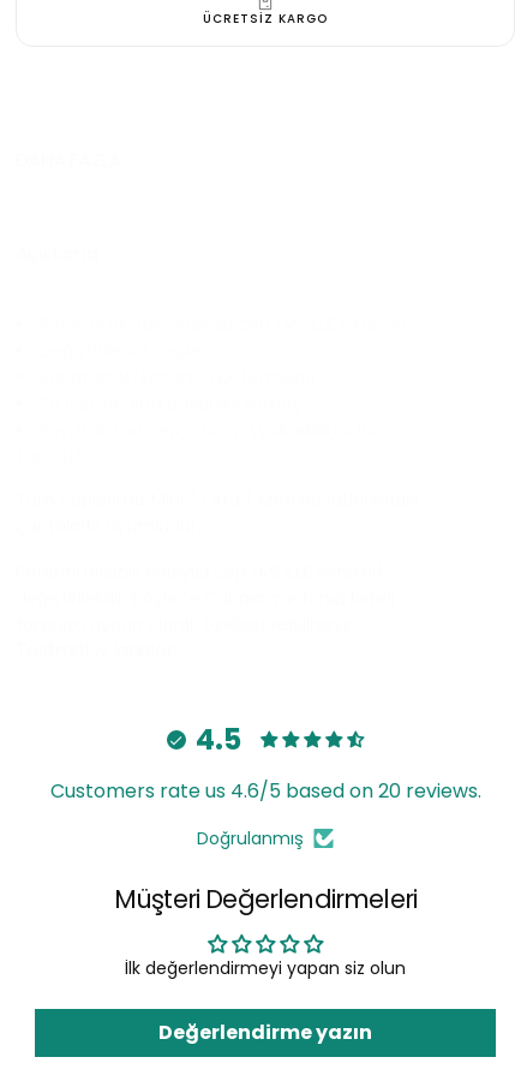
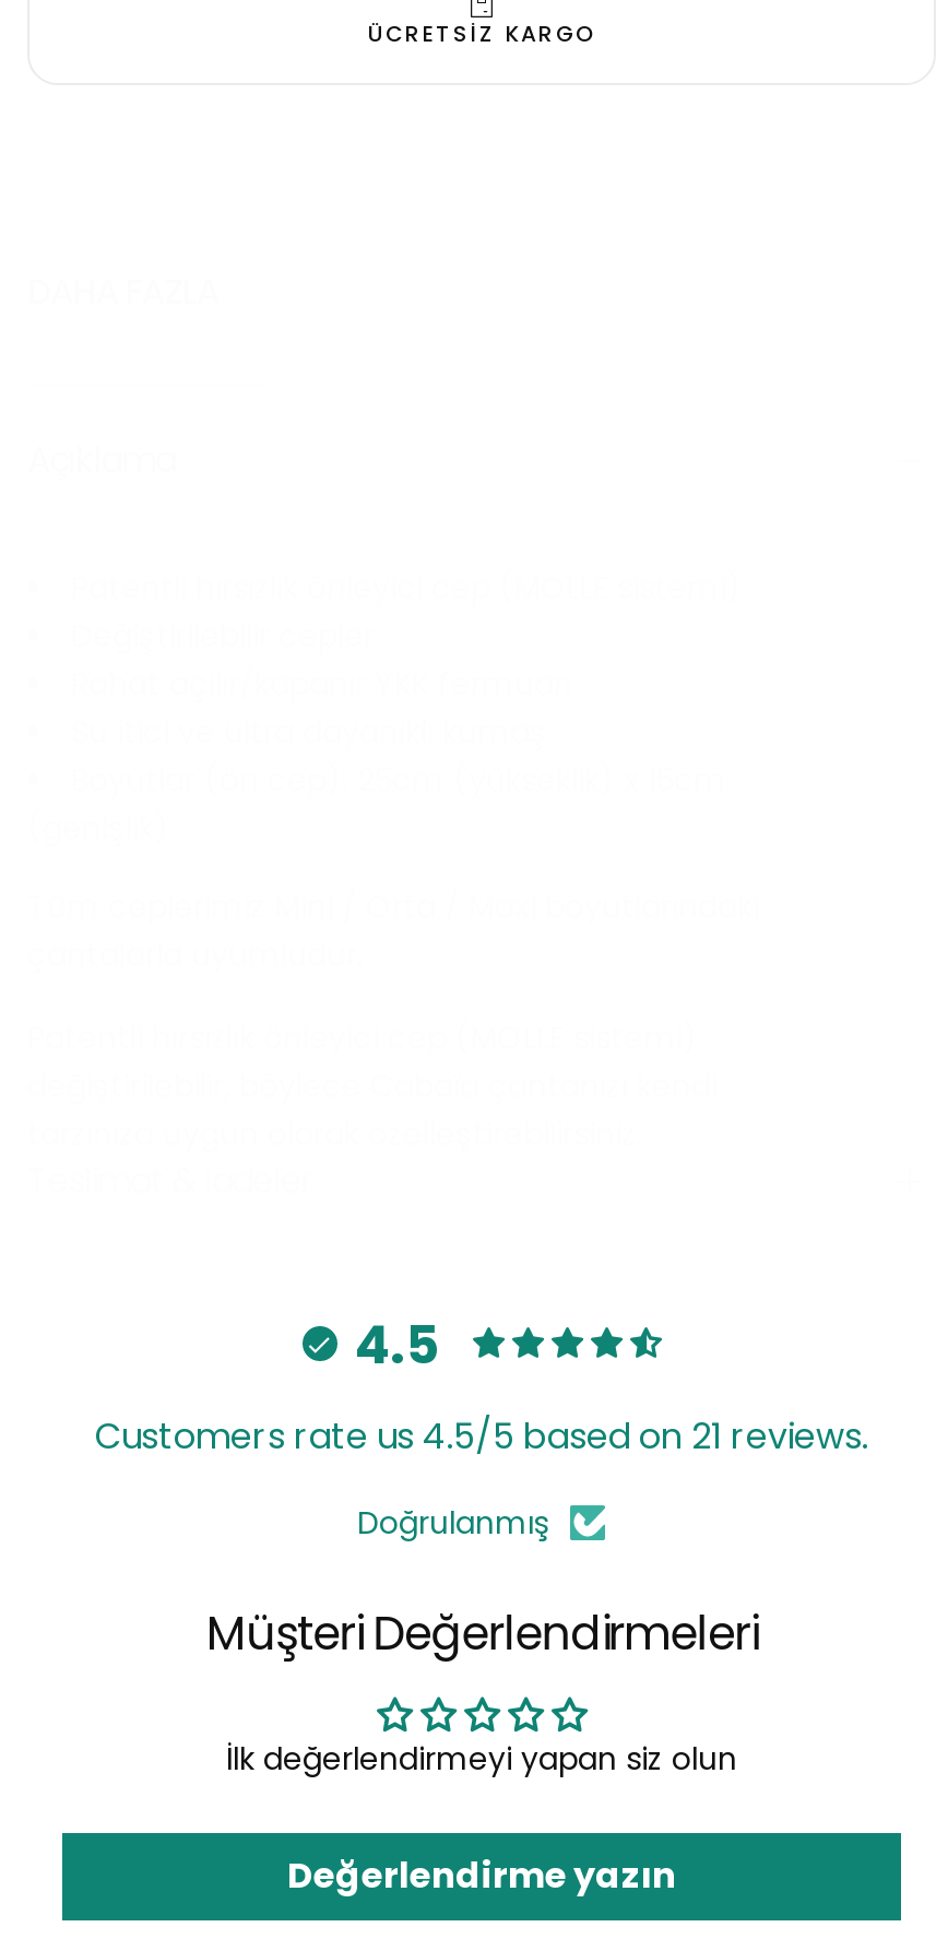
- Customers rate us 4.6/5 based on 20 reviews.
+ Customers rate us 4.5/5 based on 21 reviews.
